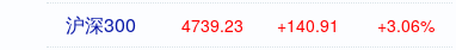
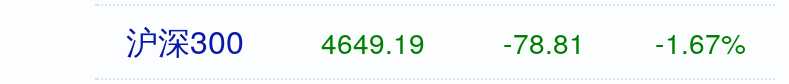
- 4739.23
+ 4649.19

- +140.91
+ -78.81

- +3.06%
+ -1.67%
